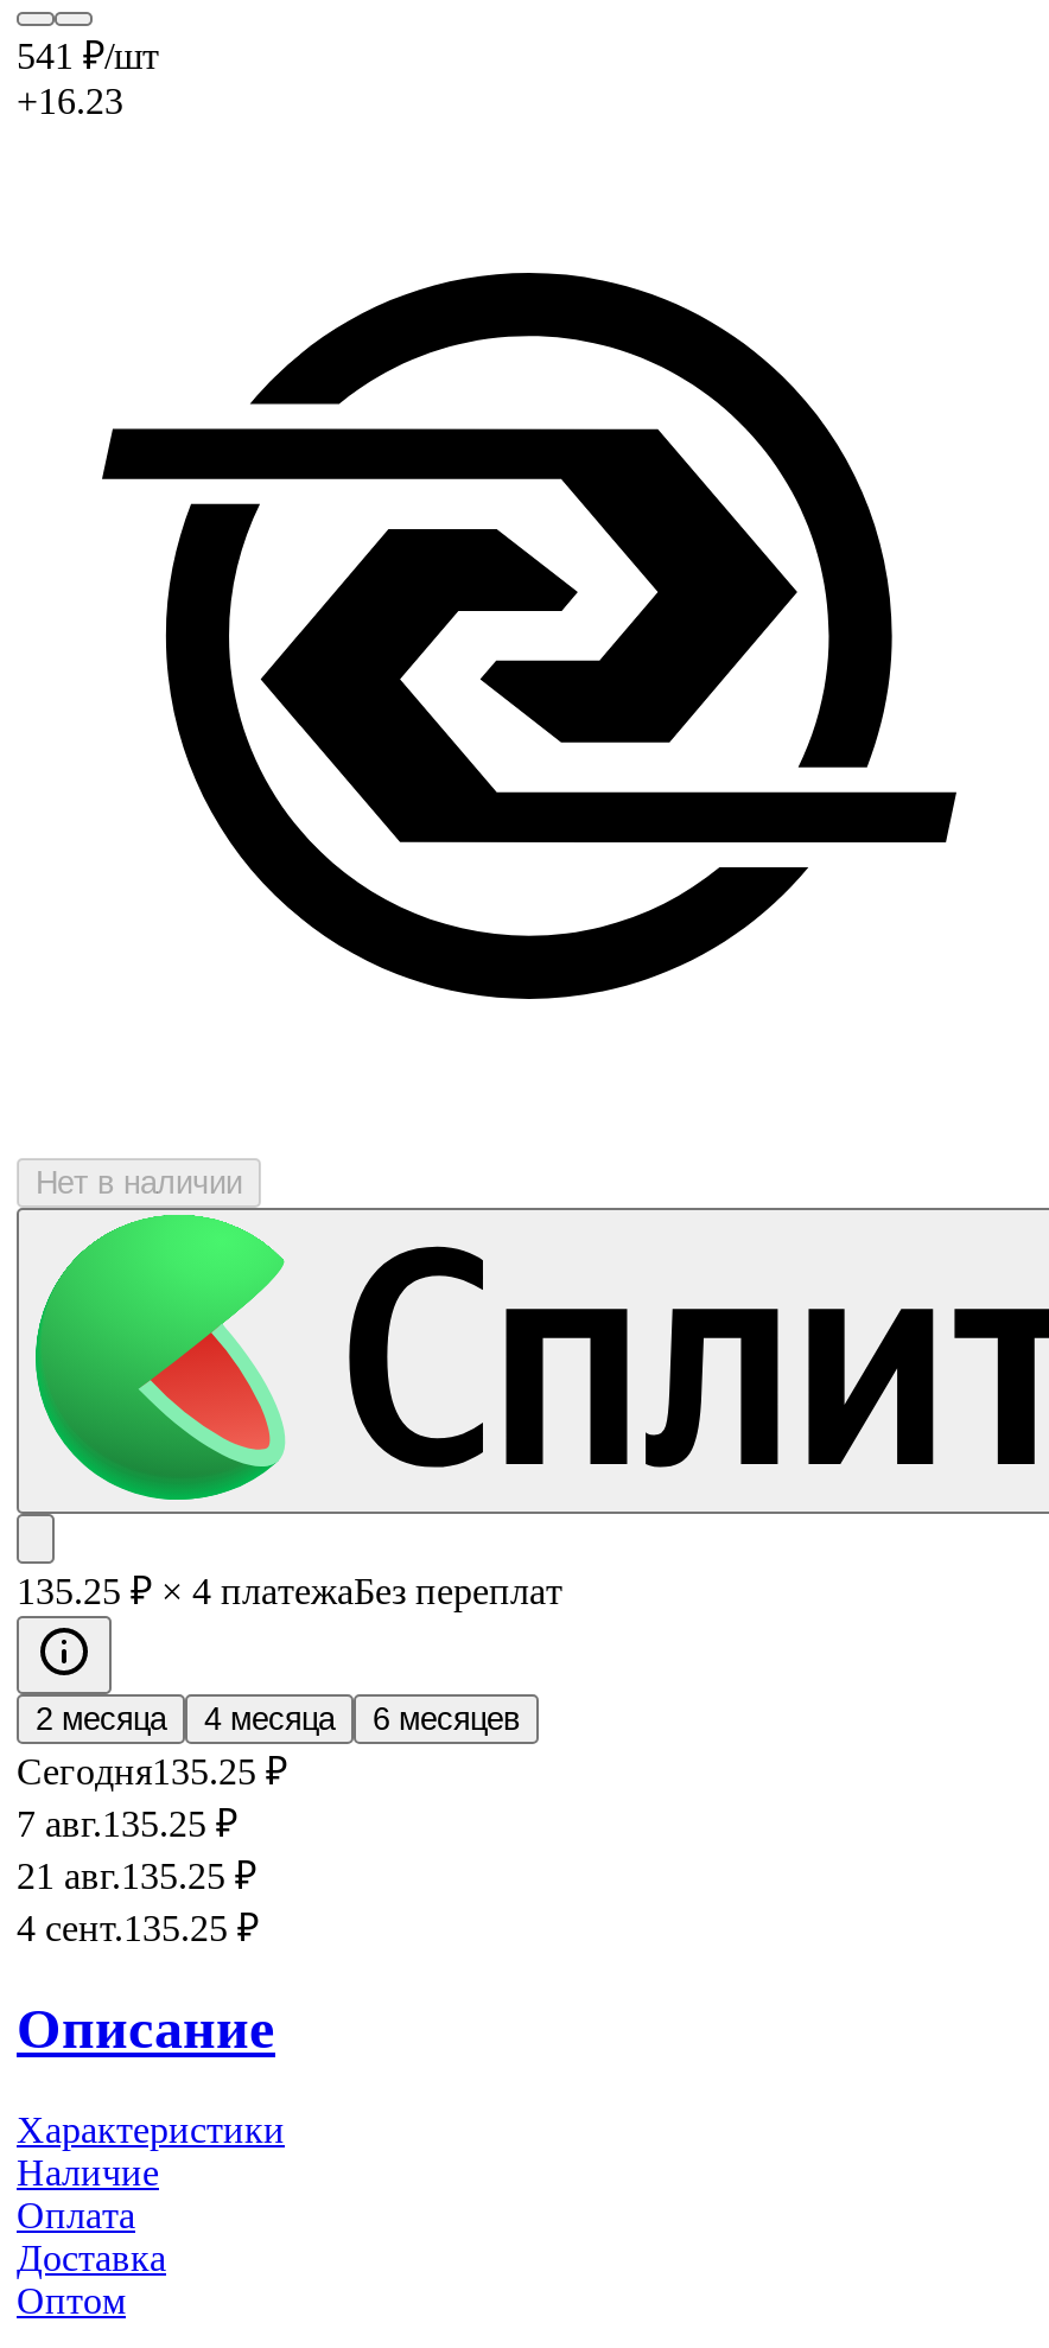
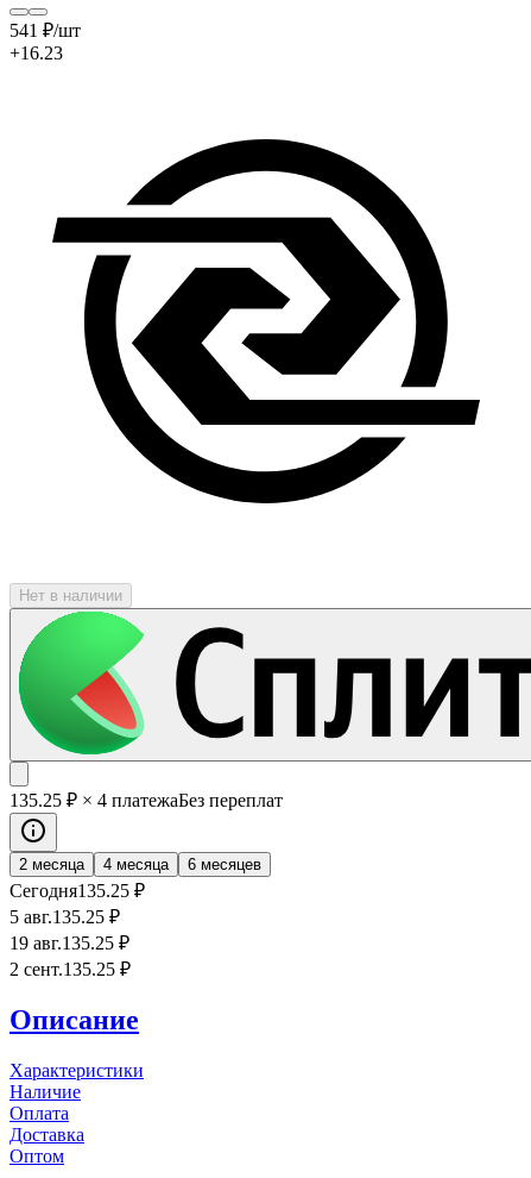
- 7 авг.135.25 ₽
+ 5 авг.135.25 ₽

- 21 авг.135.25 ₽
+ 19 авг.135.25 ₽

- 4 сент.135.25 ₽
+ 2 сент.135.25 ₽
